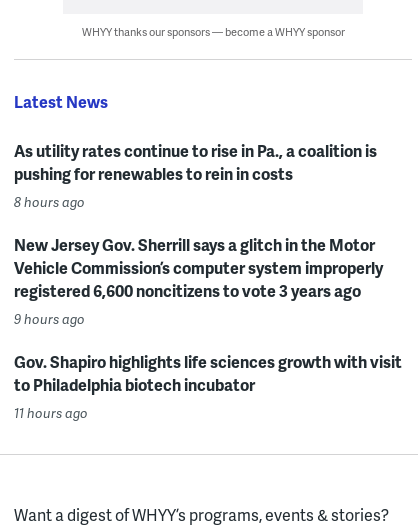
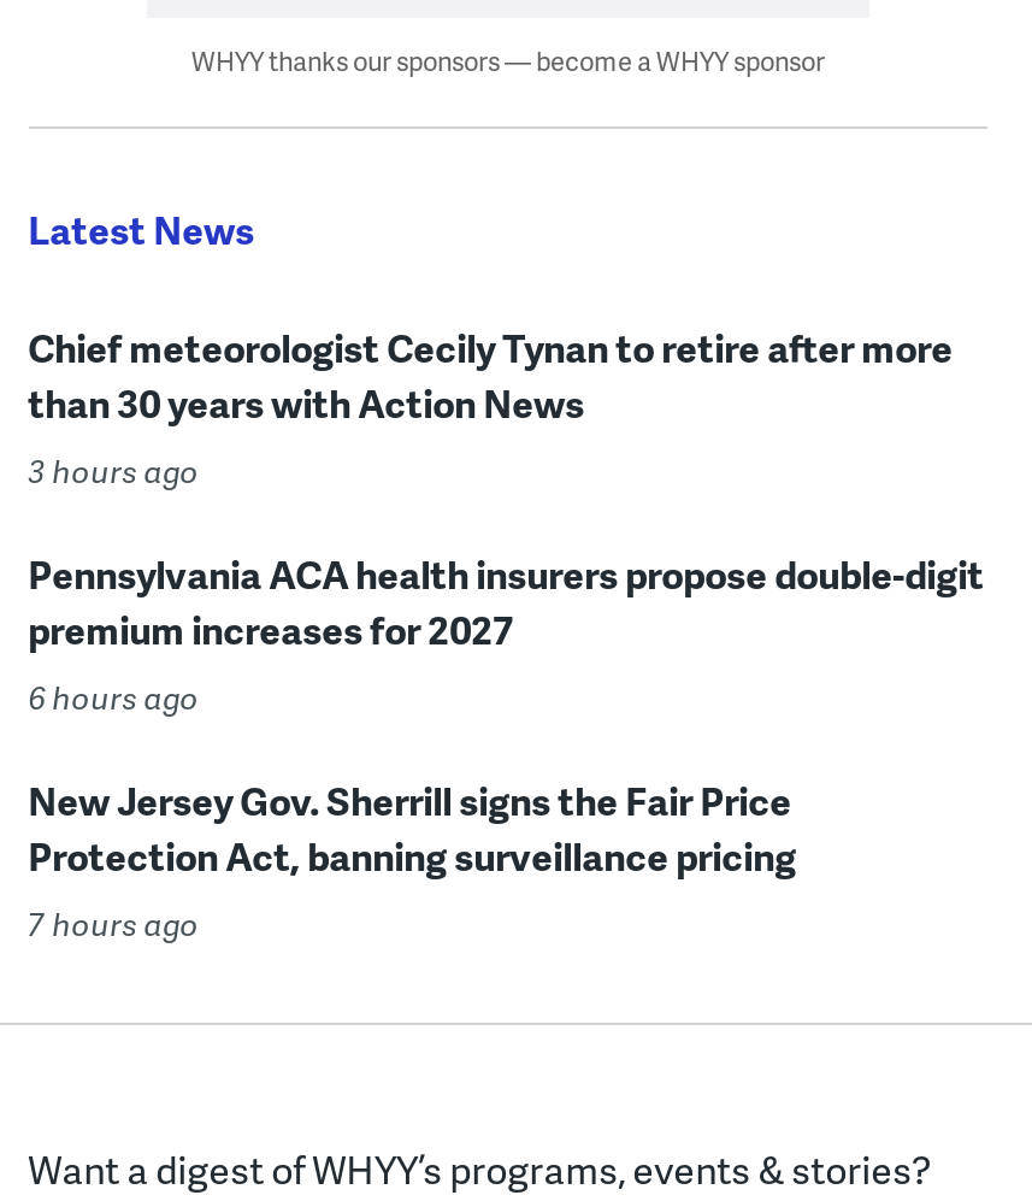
- As utility rates continue to rise in Pa., a coalition is
- pushing for renewables to rein in costs
- 8 hours ago
+ Chief meteorologist Cecily Tynan to retire after more
+ than 30 years with Action News
+ 3 hours ago

- New Jersey Gov. Sherrill says a glitch in the Motor
- Vehicle Commission’s computer system improperly
- registered 6,600 noncitizens to vote 3 years ago
- 9 hours ago
+ Pennsylvania ACA health insurers propose double-digit
+ premium increases for 2027
+ 6 hours ago

- Gov. Shapiro highlights life sciences growth with visit
- to Philadelphia biotech incubator
- 11 hours ago
+ New Jersey Gov. Sherrill signs the Fair Price
+ Protection Act, banning surveillance pricing
+ 7 hours ago
